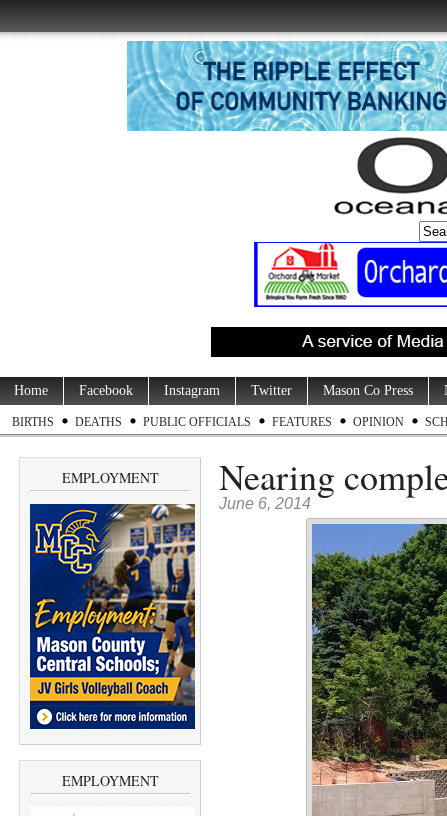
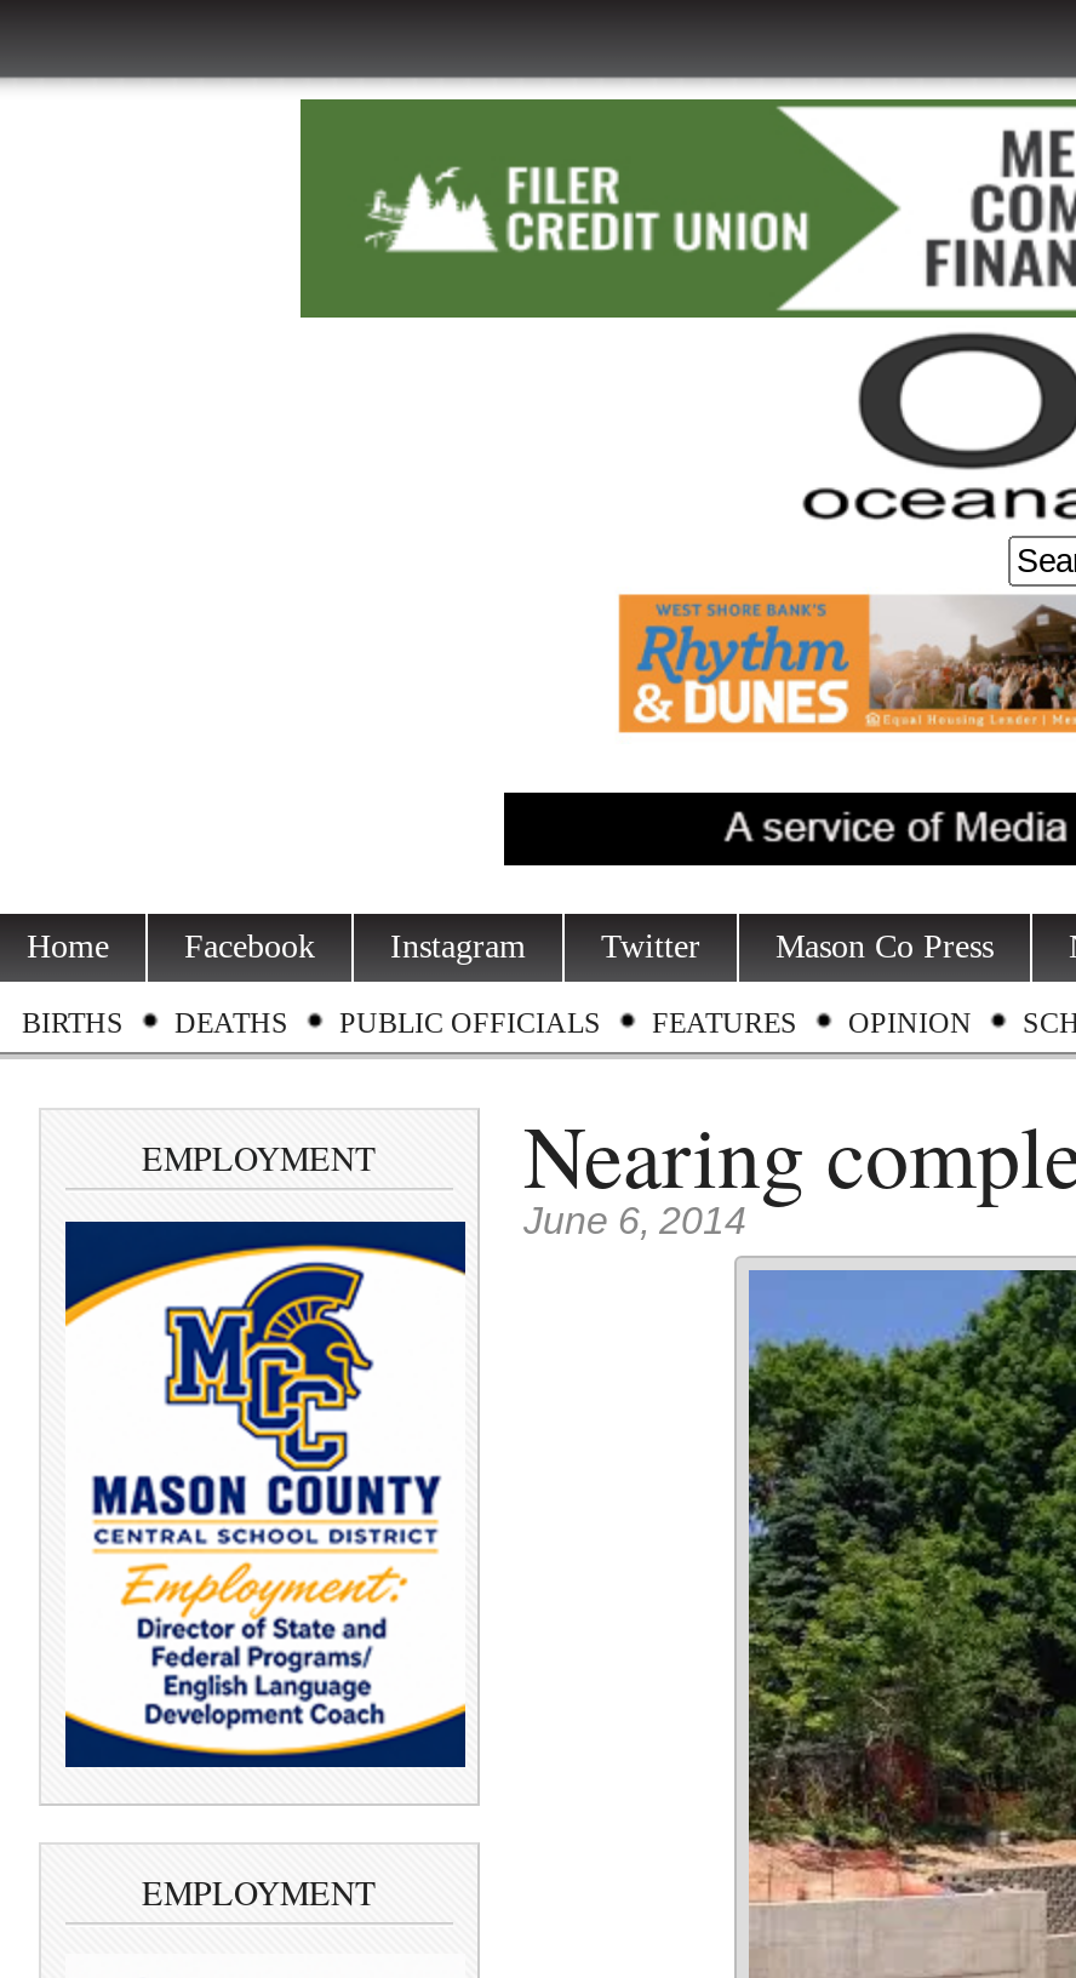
- [image]
+ [image]

- [image]
+ [image]

- [image]
+ [image]
